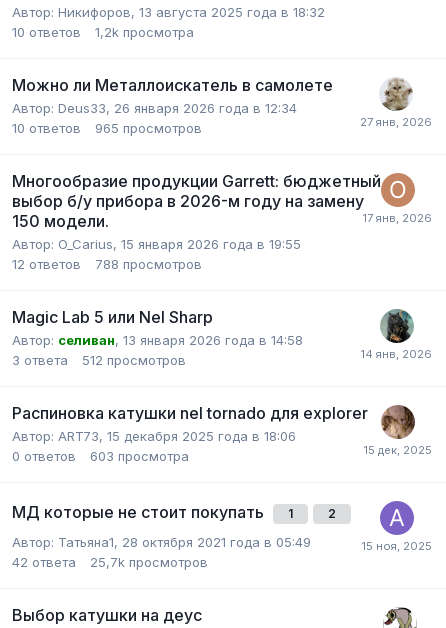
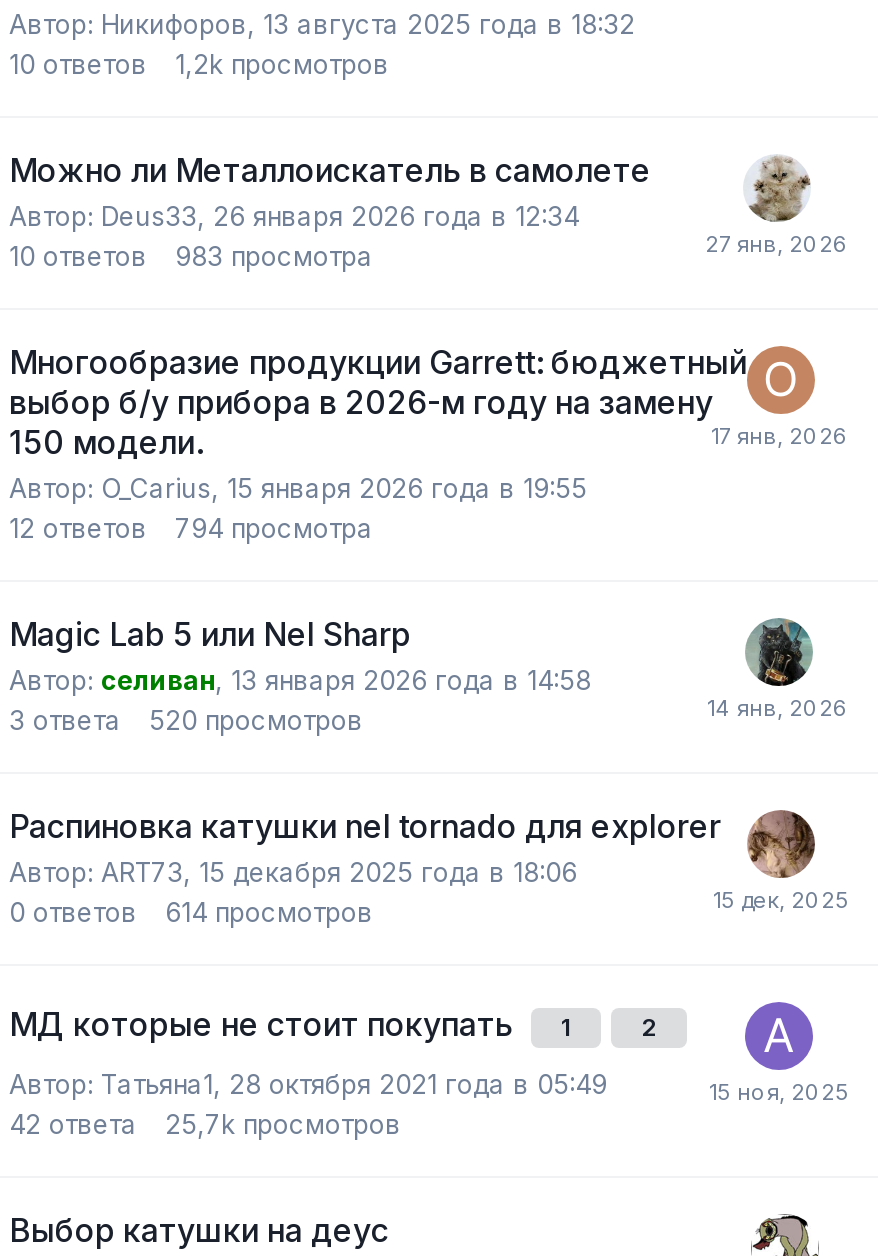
- 10 ответов 1,2k просмотра
+ 10 ответов 1,2k просмотров

- 10 ответов 965 просмотров
+ 10 ответов 983 просмотра

- 12 ответов 788 просмотров
+ 12 ответов 794 просмотра

- 512 просмотров
+ 520 просмотров

- 0 ответов 603 просмотра
+ 0 ответов 614 просмотров
